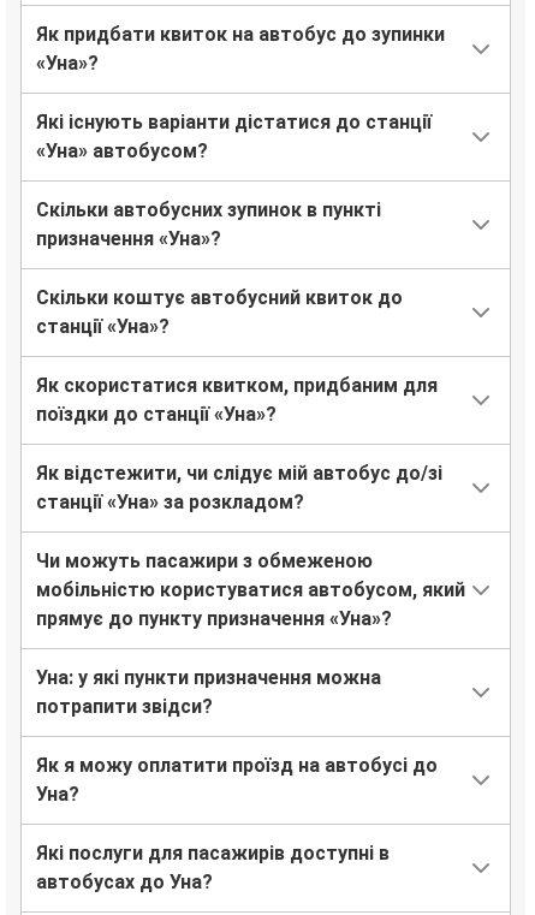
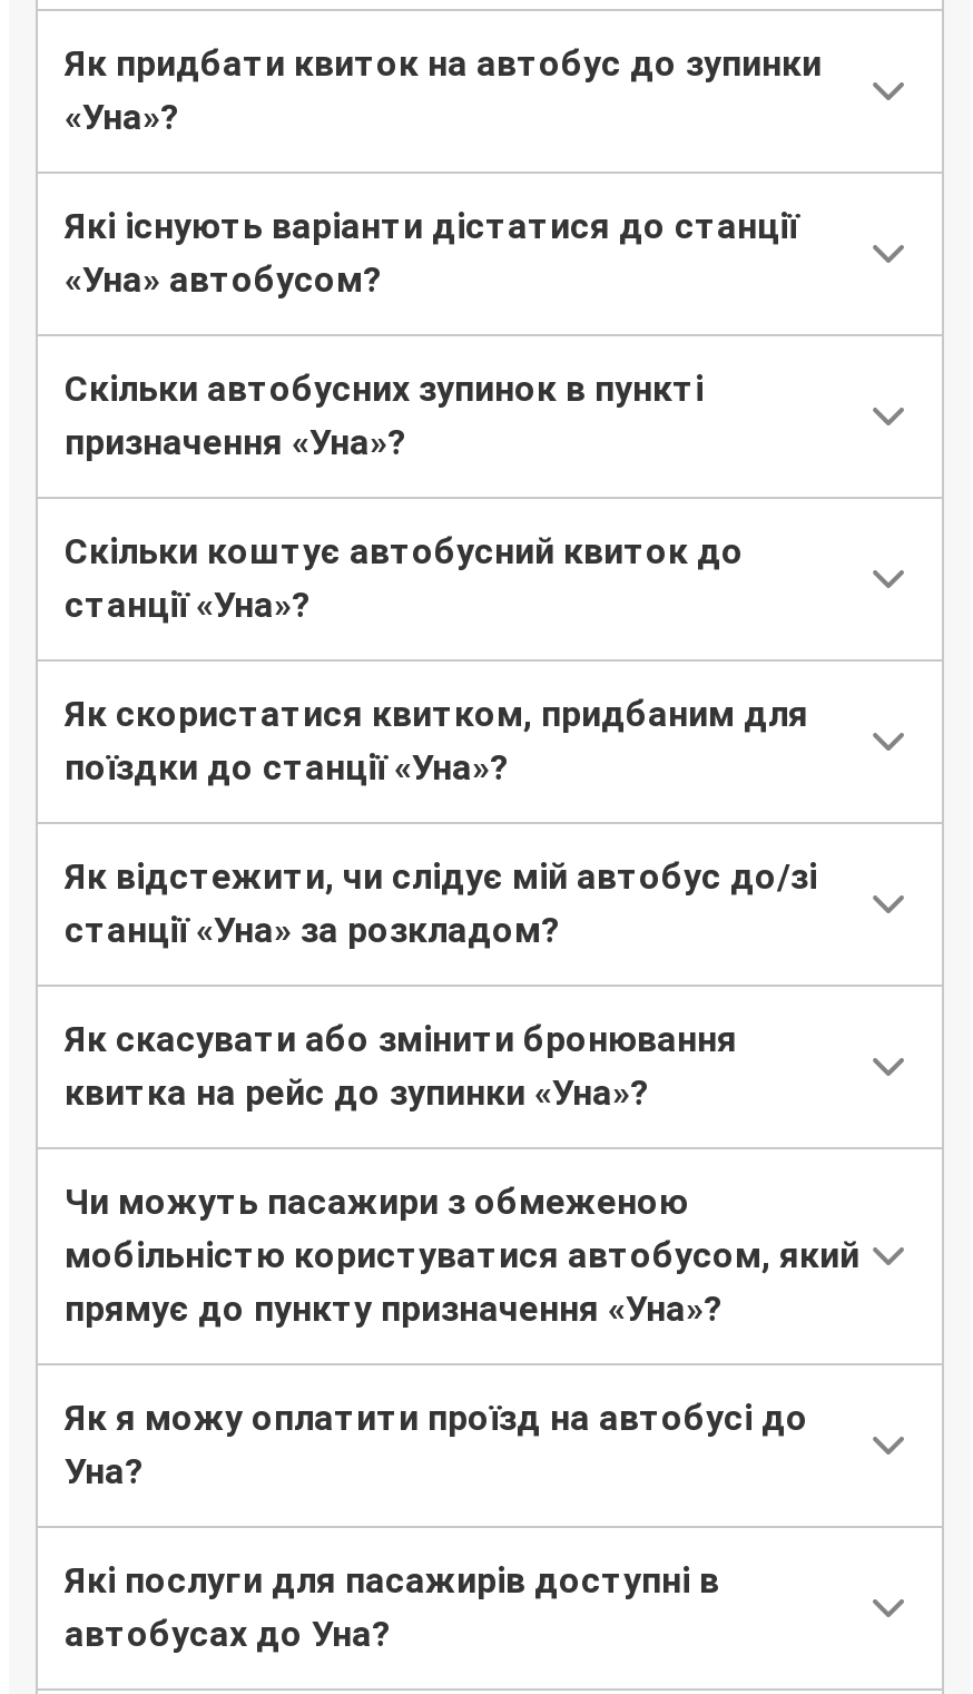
+ Як скасувати або змінити бронювання
+ квитка на рейс до зупинки «Уна»?

moved down: Чи можуть пасажири з обмеженою | мобільністю користуватися автобусом, який | прямує до пункту призначення «Уна»?

- Уна: у які пункти призначення можна
- потрапити звідси?
